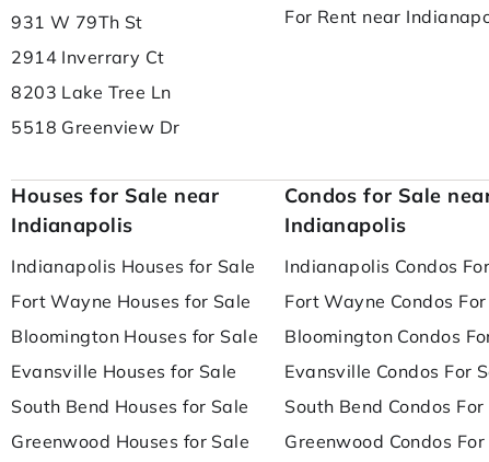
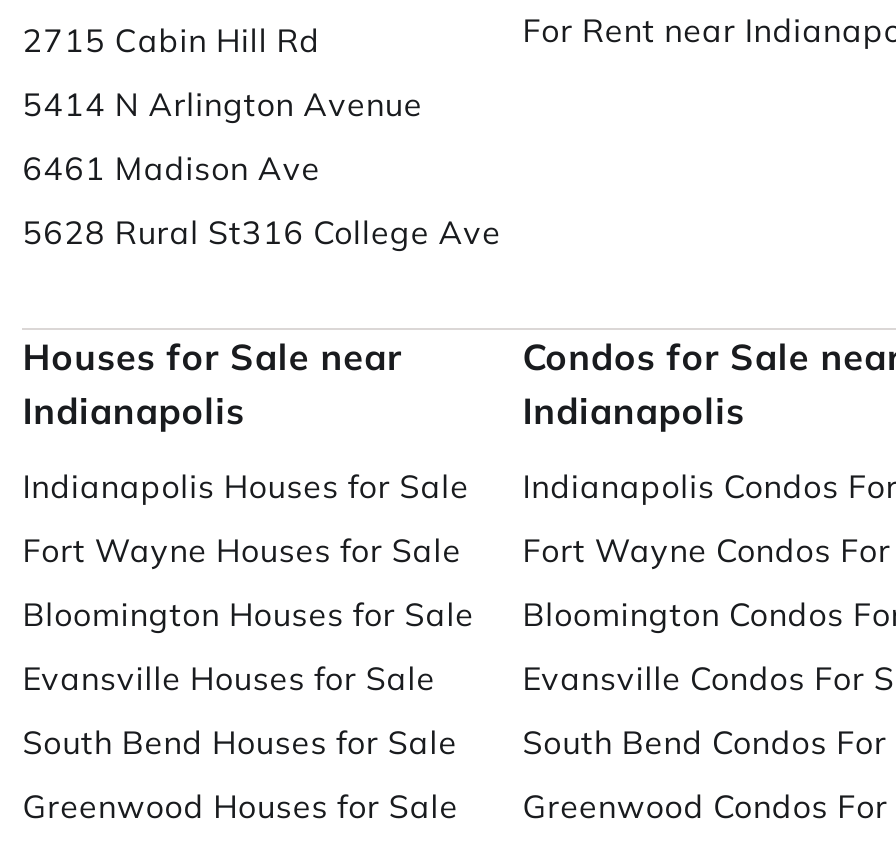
- 931 W 79Th St
+ 2715 Cabin Hill Rd

- 2914 Inverrary Ct
+ 5414 N Arlington Avenue

- 8203 Lake Tree Ln
+ 6461 Madison Ave

- 5518 Greenview Dr
+ 5628 Rural St316 College Ave
